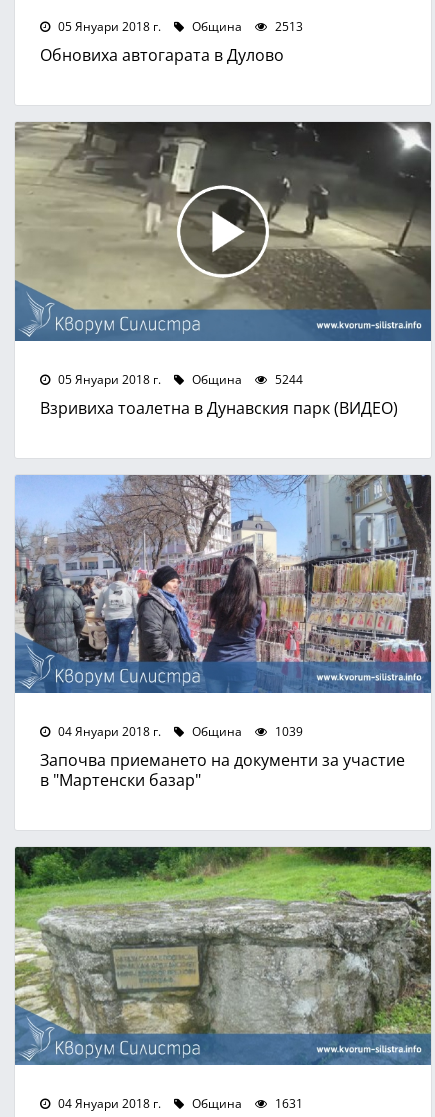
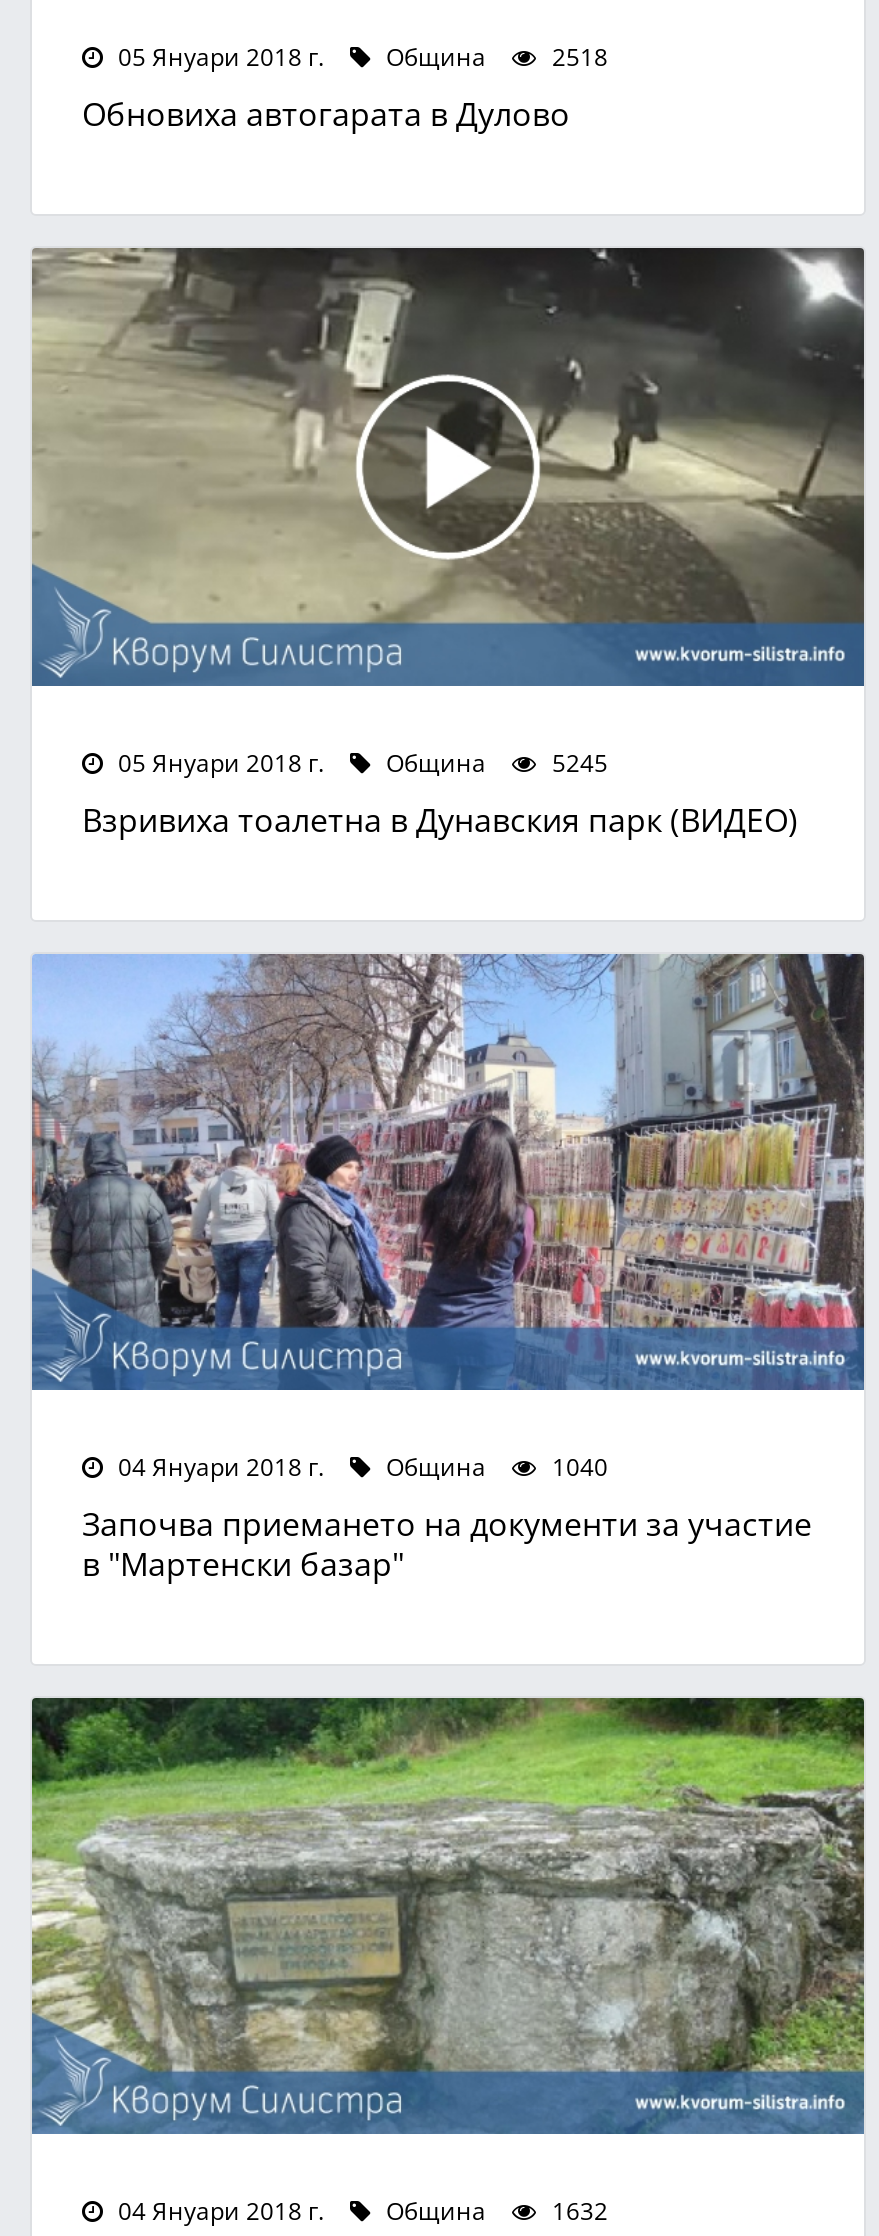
- 05 Януари 2018 г. Община 2513
+ 05 Януари 2018 г. Община 2518

- 05 Януари 2018 г. Община 5244
+ 05 Януари 2018 г. Община 5245

- 04 Януари 2018 г. Община 1039
+ 04 Януари 2018 г. Община 1040

- 04 Януари 2018 г. Община 1631
+ 04 Януари 2018 г. Община 1632
